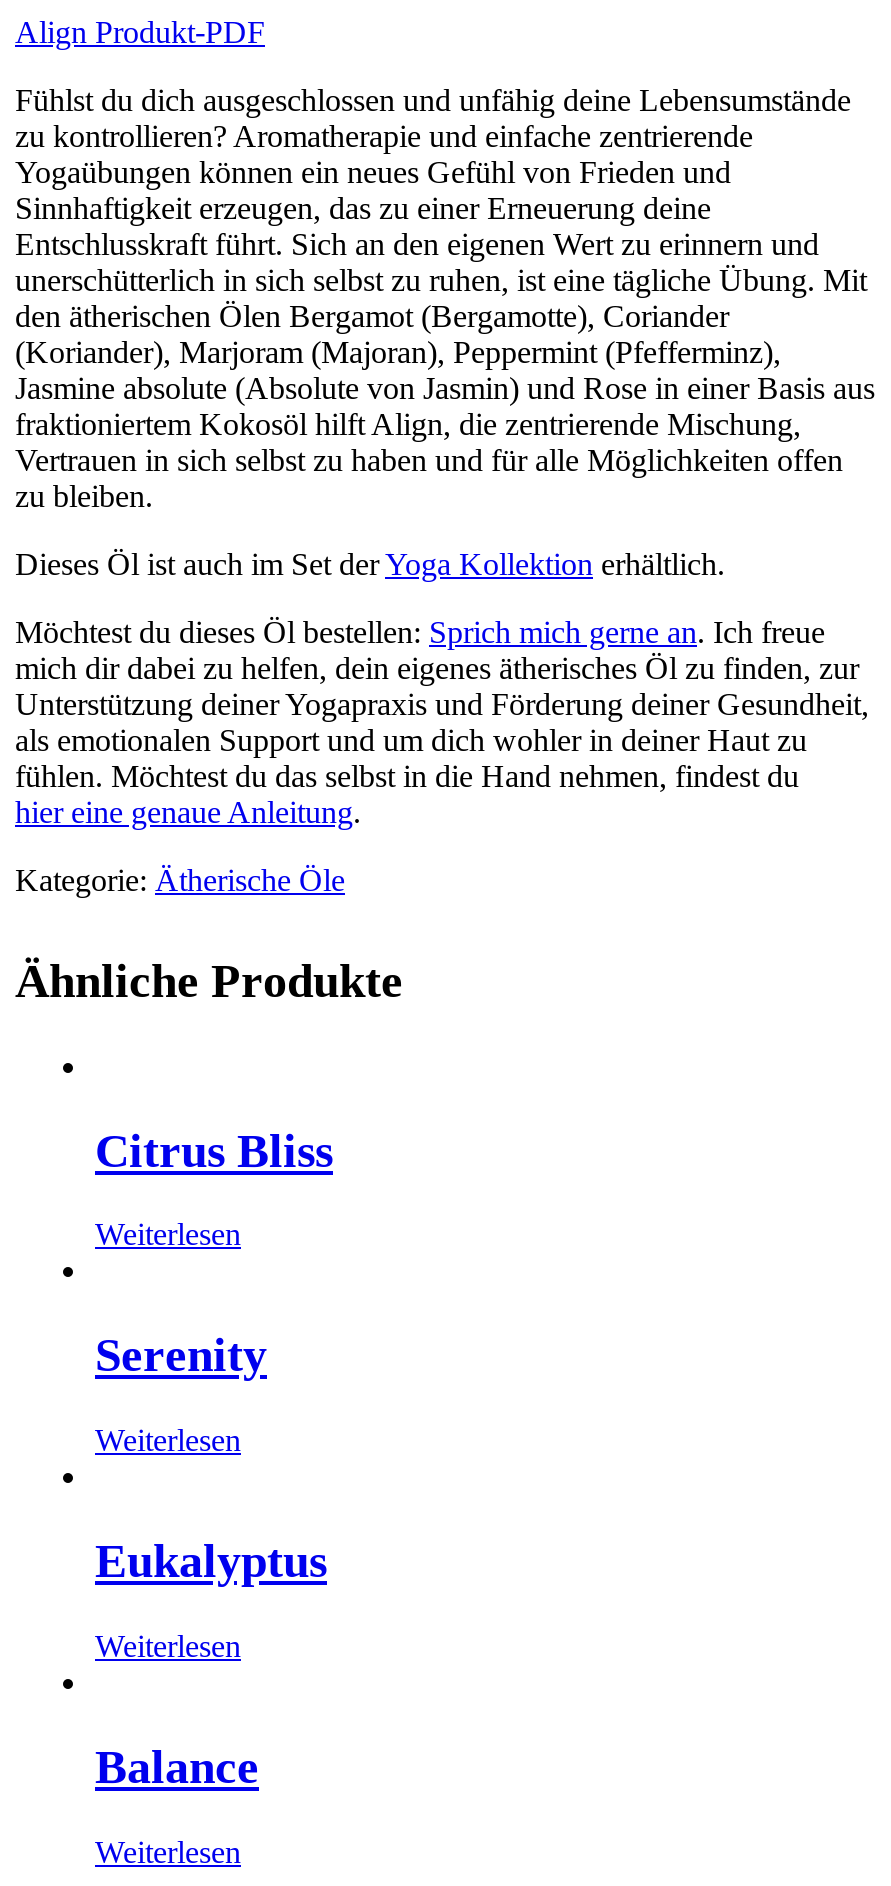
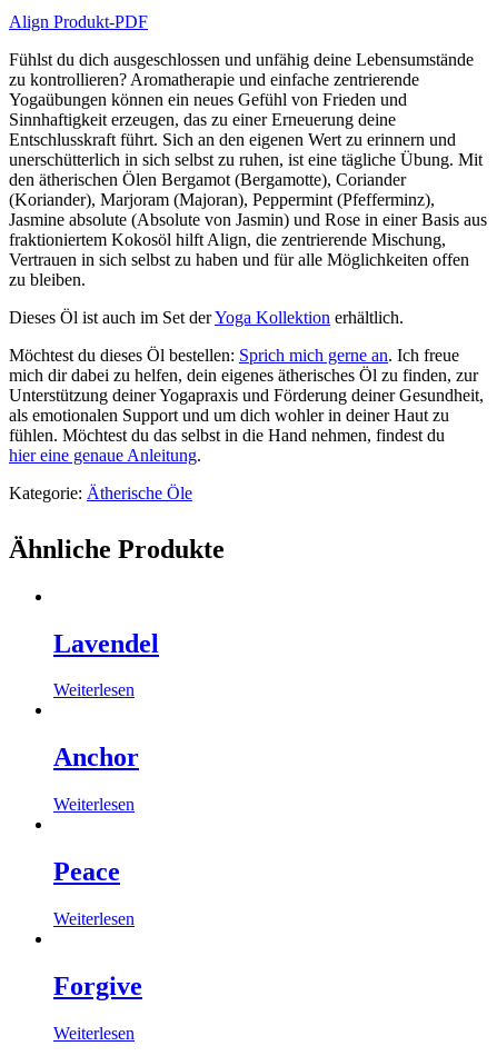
- Citrus Bliss
+ Lavendel

- Serenity
+ Anchor

- Eukalyptus
+ Peace

- Balance
+ Forgive
